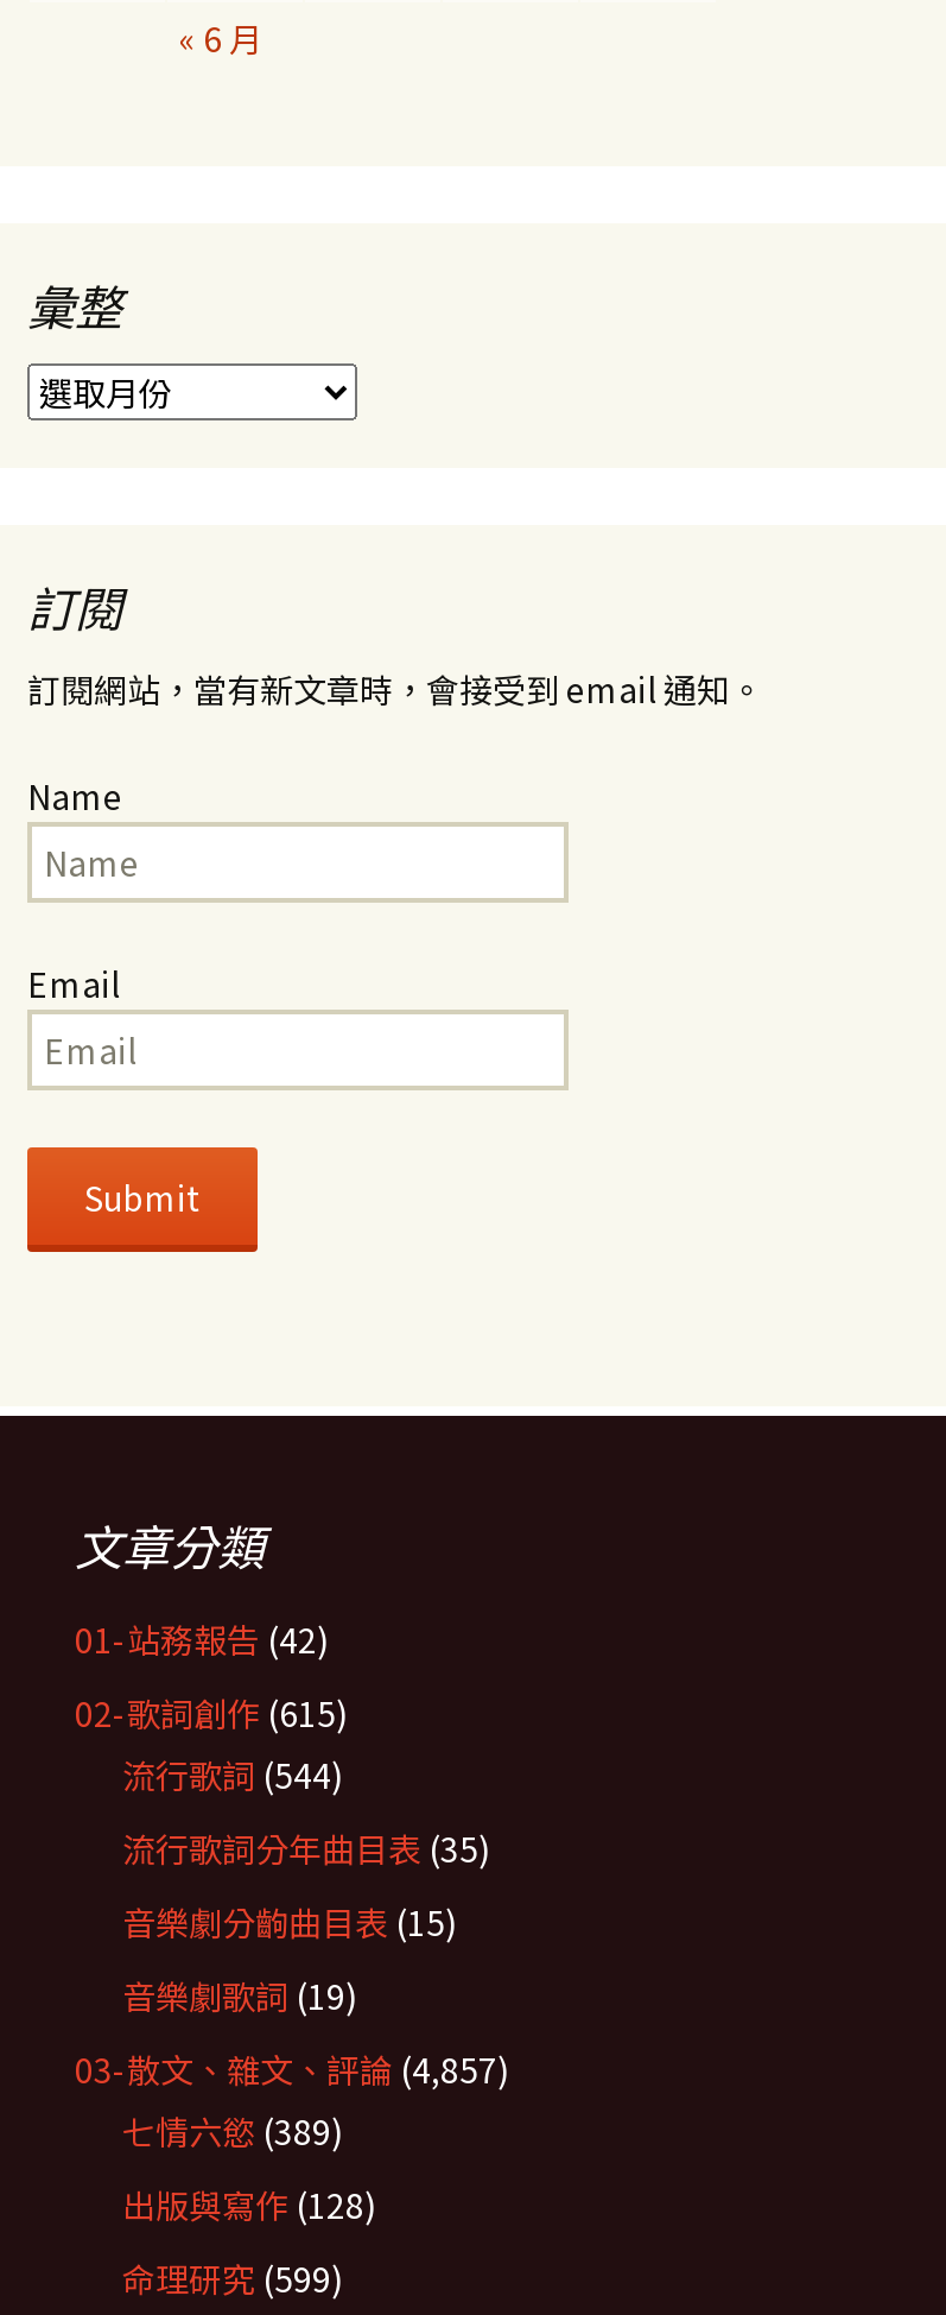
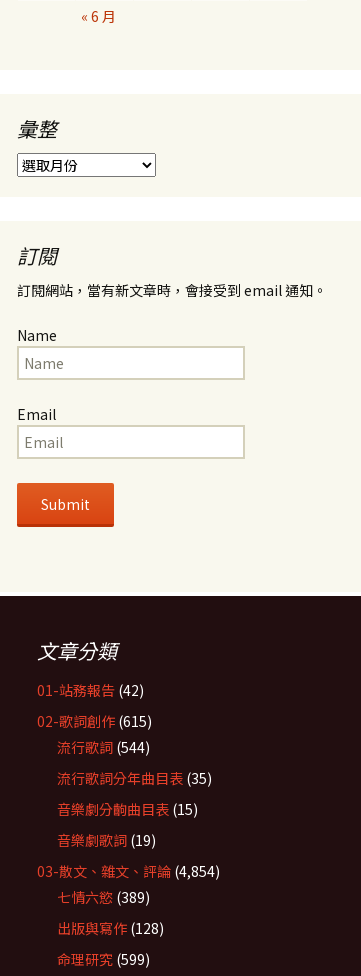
- 03-散文、雜文、評論(4,857)
+ 03-散文、雜文、評論(4,854)
